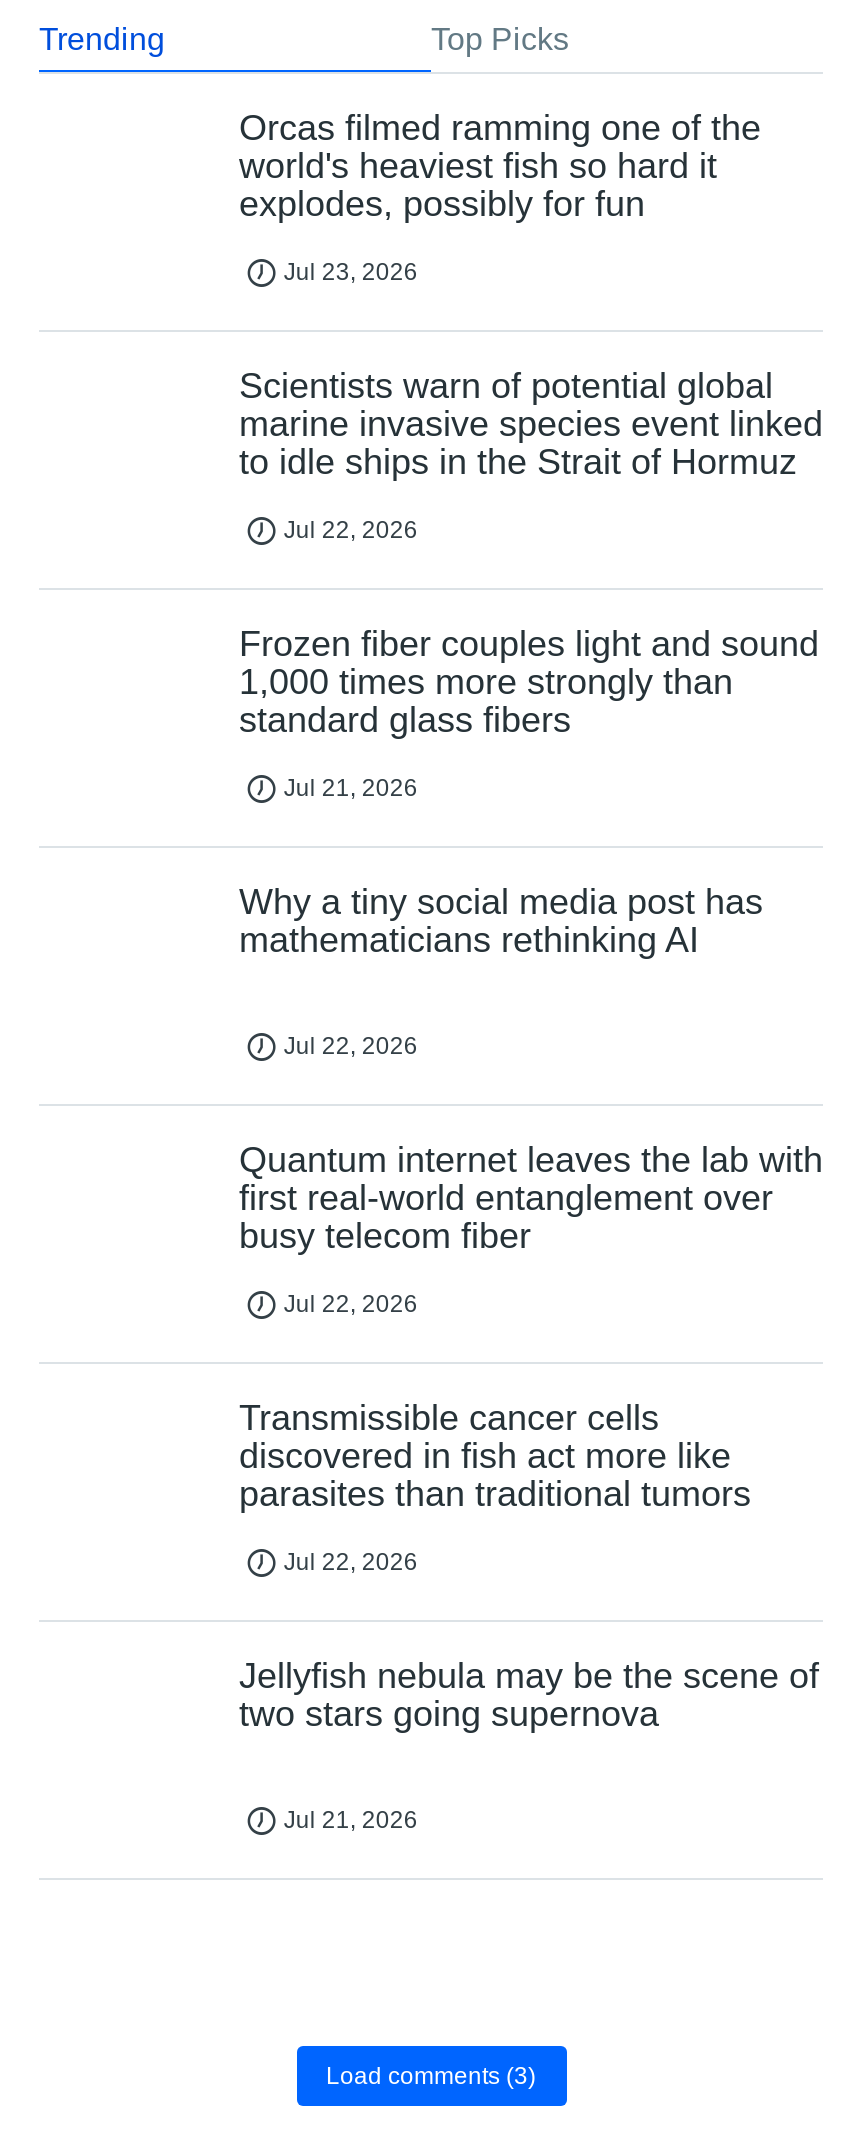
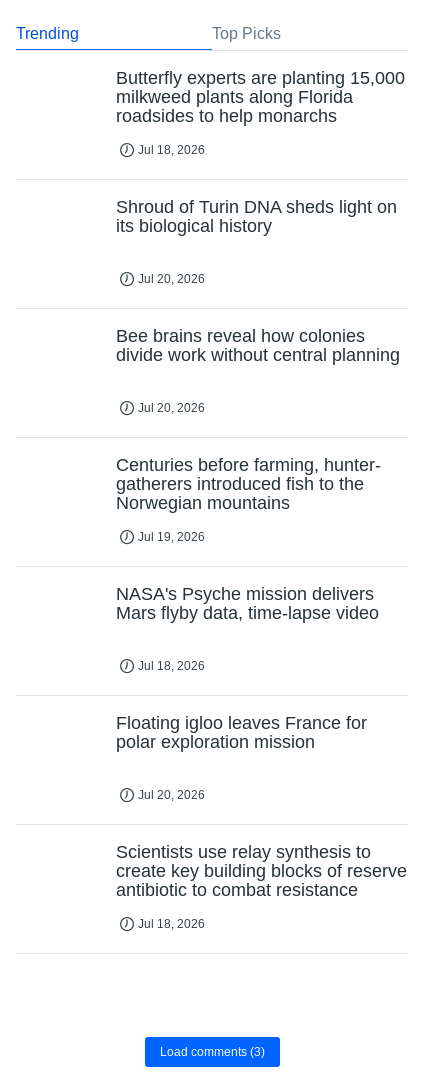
- Orcas filmed ramming one of the
- world's heaviest fish so hard it
- explodes, possibly for fun
+ Butterfly experts are planting 15,000
+ milkweed plants along Florida
+ roadsides to help monarchs

- Jul 23, 2026
+ Jul 18, 2026

- Scientists warn of potential global
- marine invasive species event linked
- to idle ships in the Strait of Hormuz
+ Shroud of Turin DNA sheds light on
+ its biological history

- Jul 22, 2026
+ Jul 20, 2026

- Frozen fiber couples light and sound
- 1,000 times more strongly than
- standard glass fibers
+ Bee brains reveal how colonies
+ divide work without central planning

- Jul 21, 2026
+ Jul 20, 2026

- Why a tiny social media post has
- mathematicians rethinking AI
+ Centuries before farming, hunter-
+ gatherers introduced fish to the
+ Norwegian mountains

- Jul 22, 2026
+ Jul 19, 2026

- Quantum internet leaves the lab with
- first real-world entanglement over
- busy telecom fiber
+ NASA's Psyche mission delivers
+ Mars flyby data, time-lapse video

- Jul 22, 2026
+ Jul 18, 2026

- Transmissible cancer cells
- discovered in fish act more like
- parasites than traditional tumors
+ Floating igloo leaves France for
+ polar exploration mission

- Jul 22, 2026
+ Jul 20, 2026

- Jellyfish nebula may be the scene of
- two stars going supernova
+ Scientists use relay synthesis to
+ create key building blocks of reserve
+ antibiotic to combat resistance

- Jul 21, 2026
+ Jul 18, 2026
